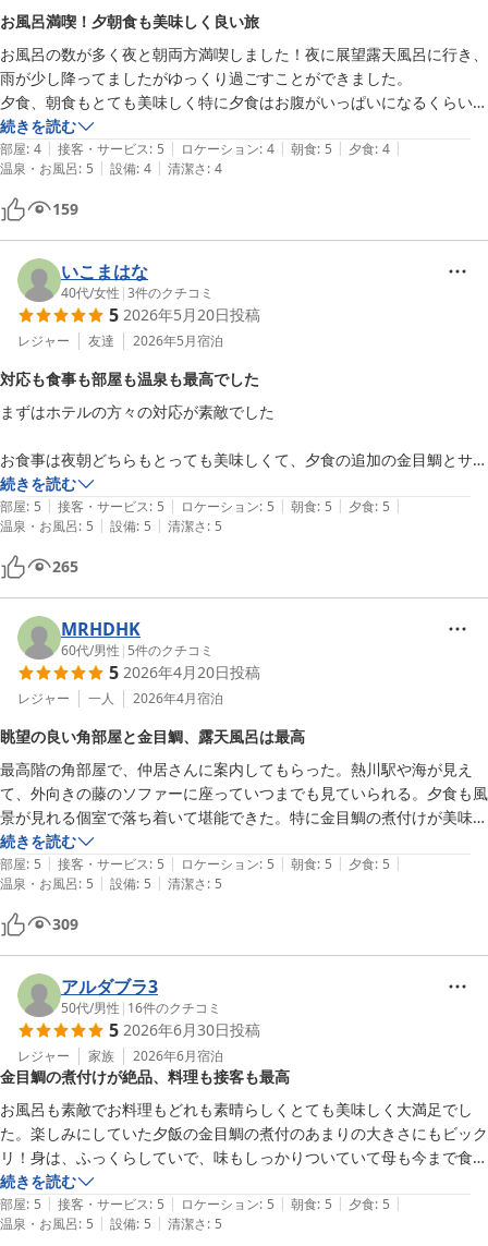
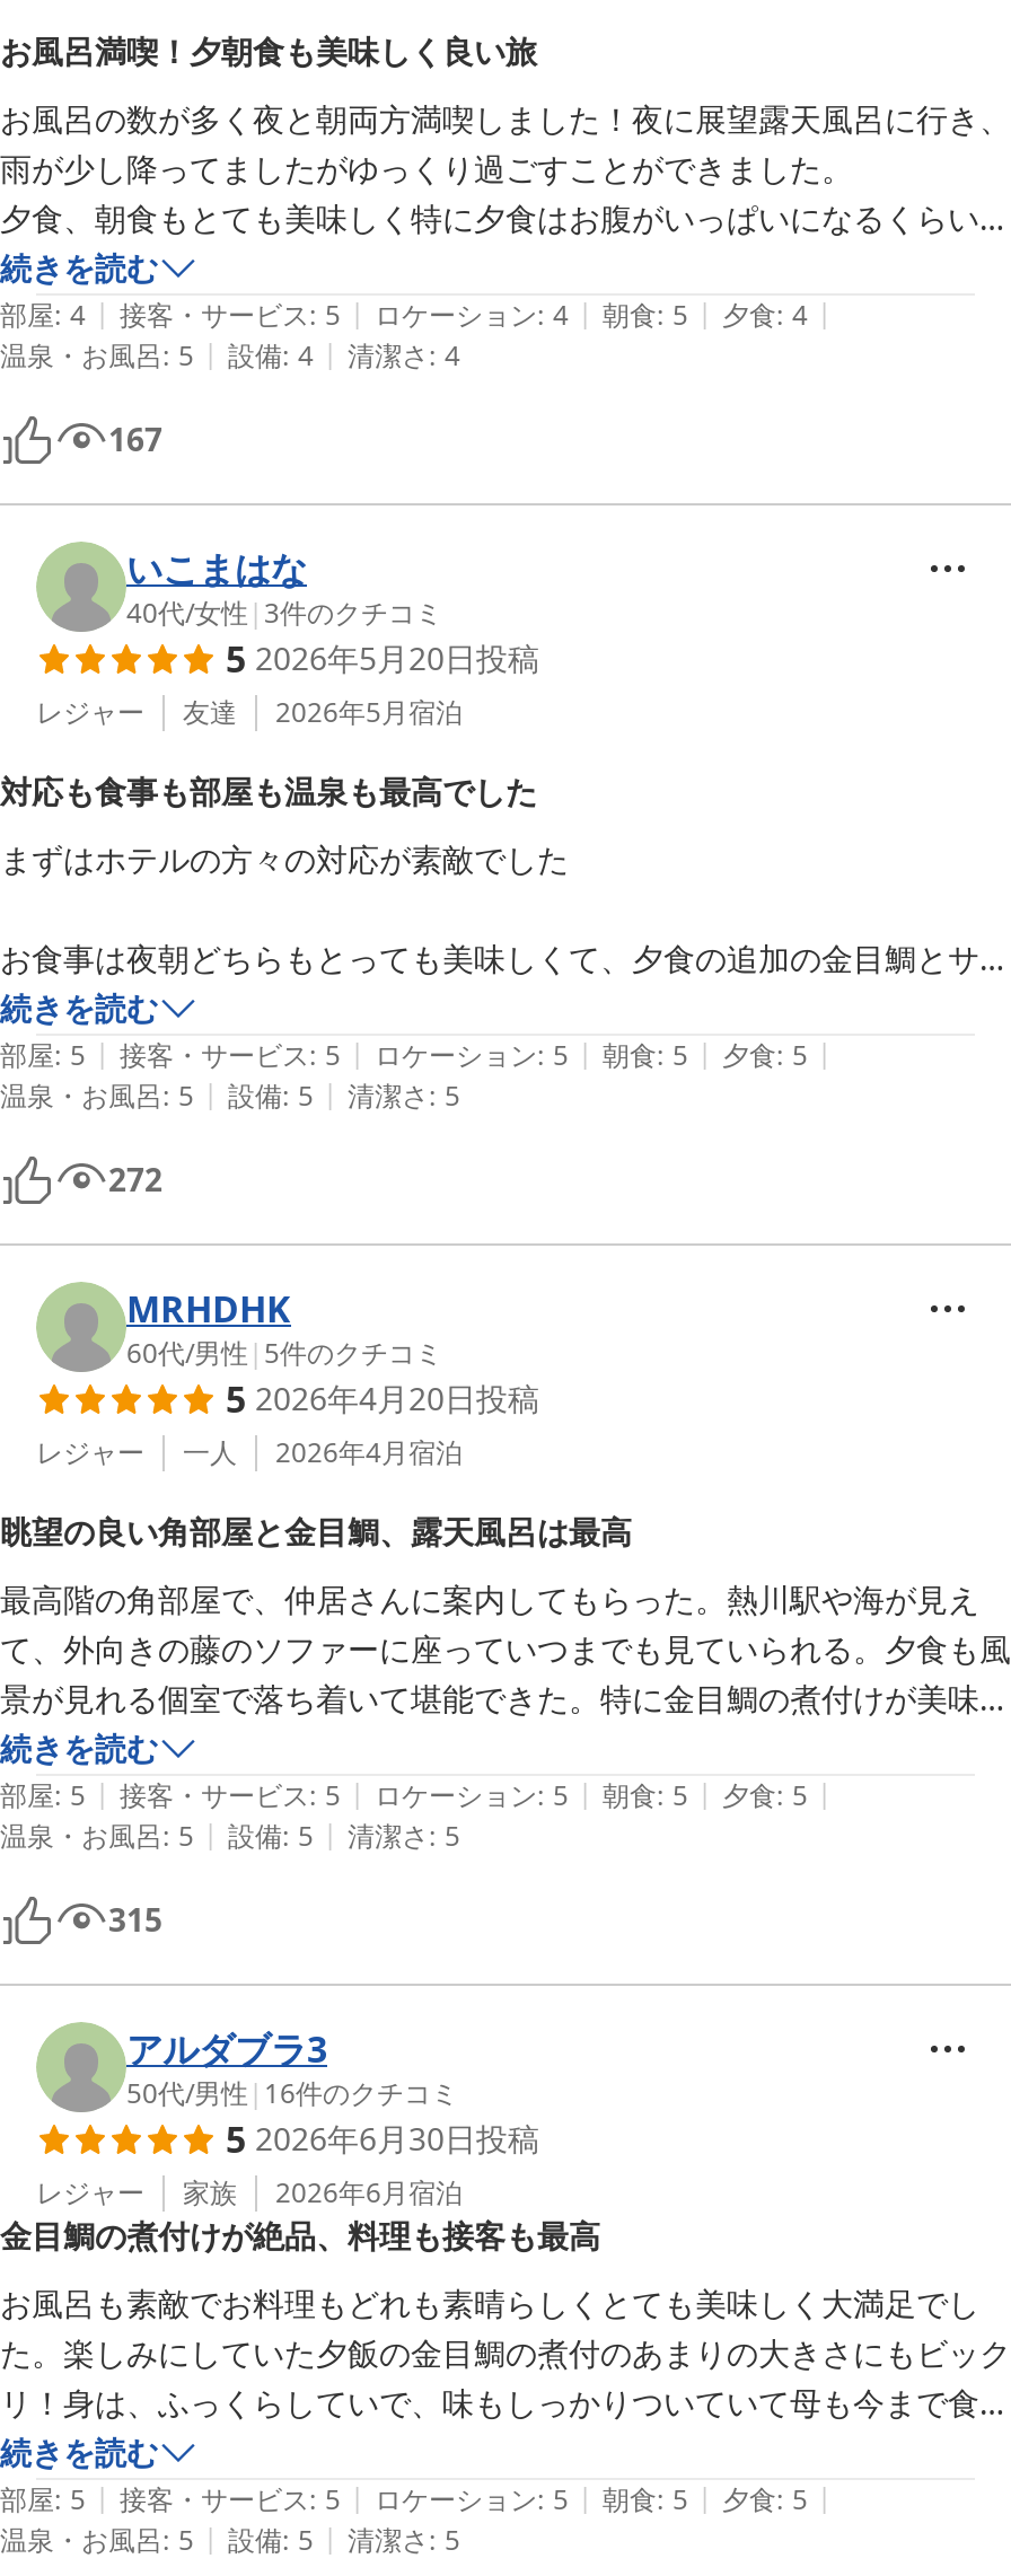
- 159
+ 167

- 265
+ 272

- 309
+ 315
